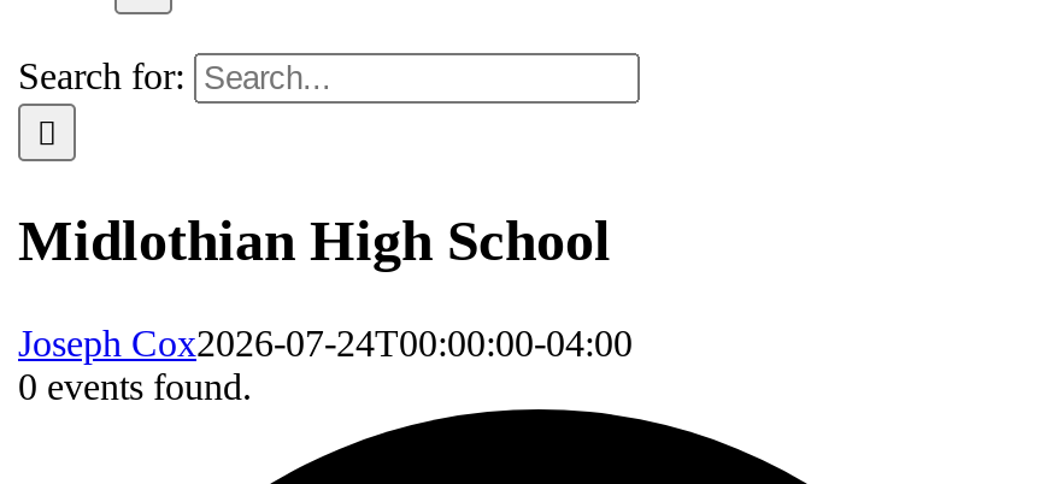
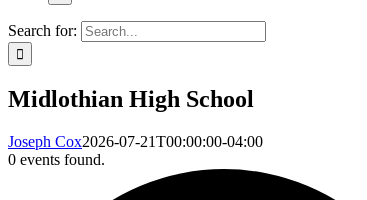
- Joseph Cox2026-07-24T00:00:00-04:00
+ Joseph Cox2026-07-21T00:00:00-04:00
